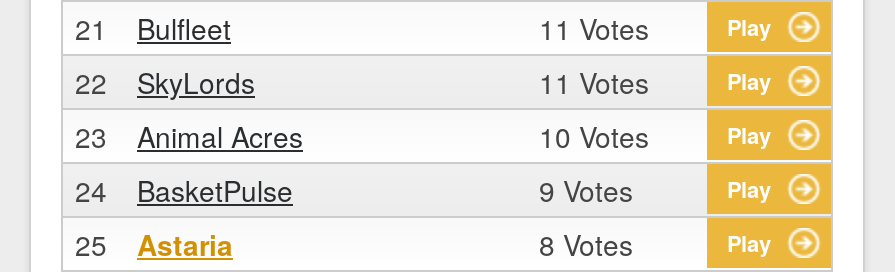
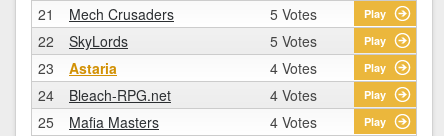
- Bulfleet
- 11 Votes
+ Mech Crusaders
+ 5 Votes

- 11 Votes
+ 5 Votes

- Animal Acres
- 10 Votes
+ Astaria
+ 4 Votes

- BasketPulse
- 9 Votes
+ Bleach-RPG.net
+ 4 Votes

- Astaria
- 8 Votes
+ Mafia Masters
+ 4 Votes
